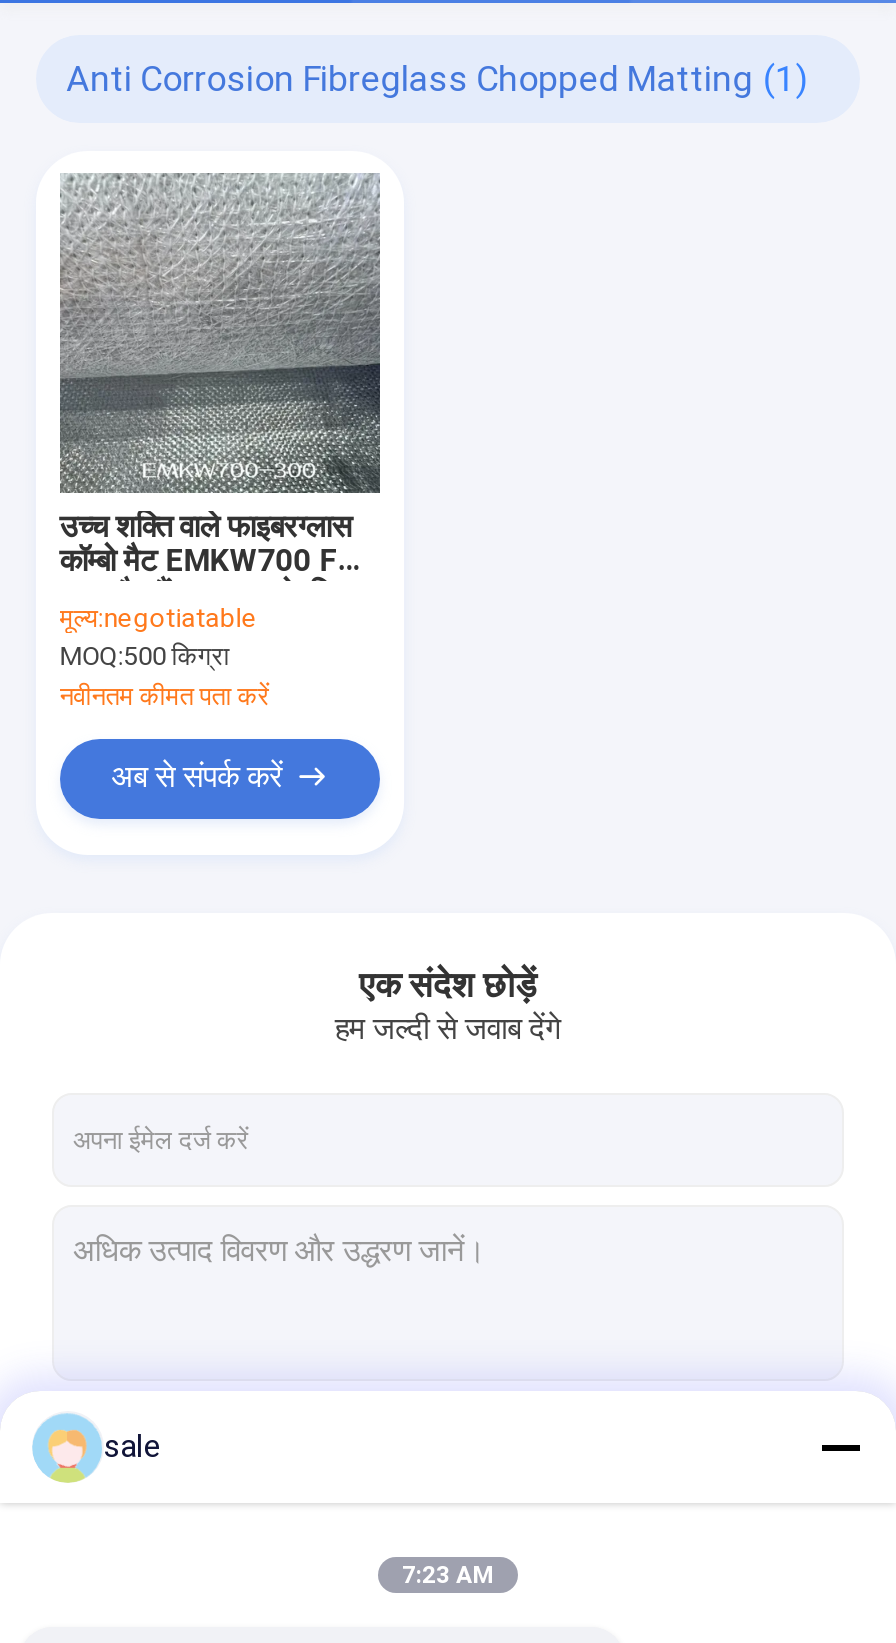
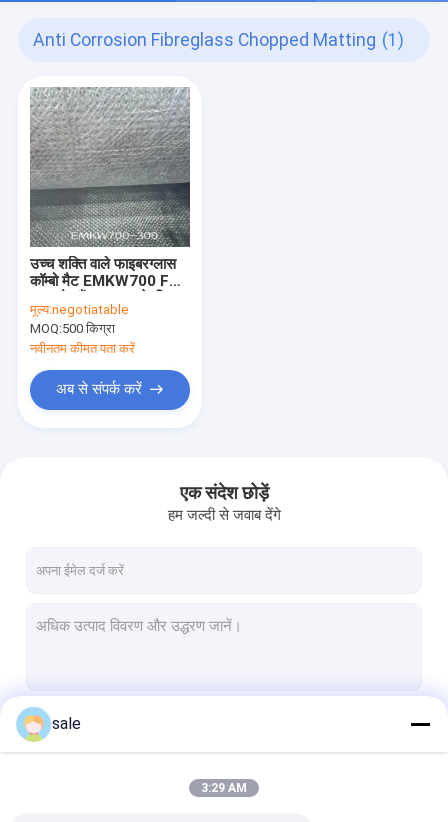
- 7:23 AM
+ 3:29 AM
